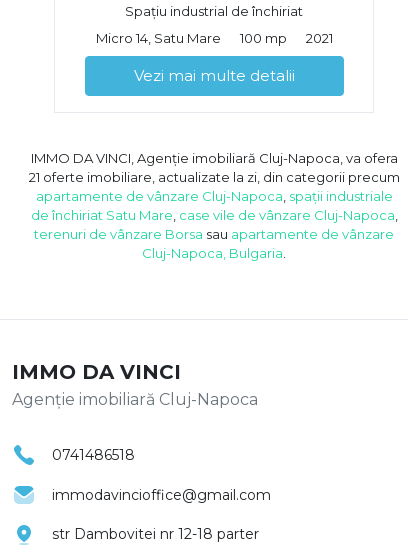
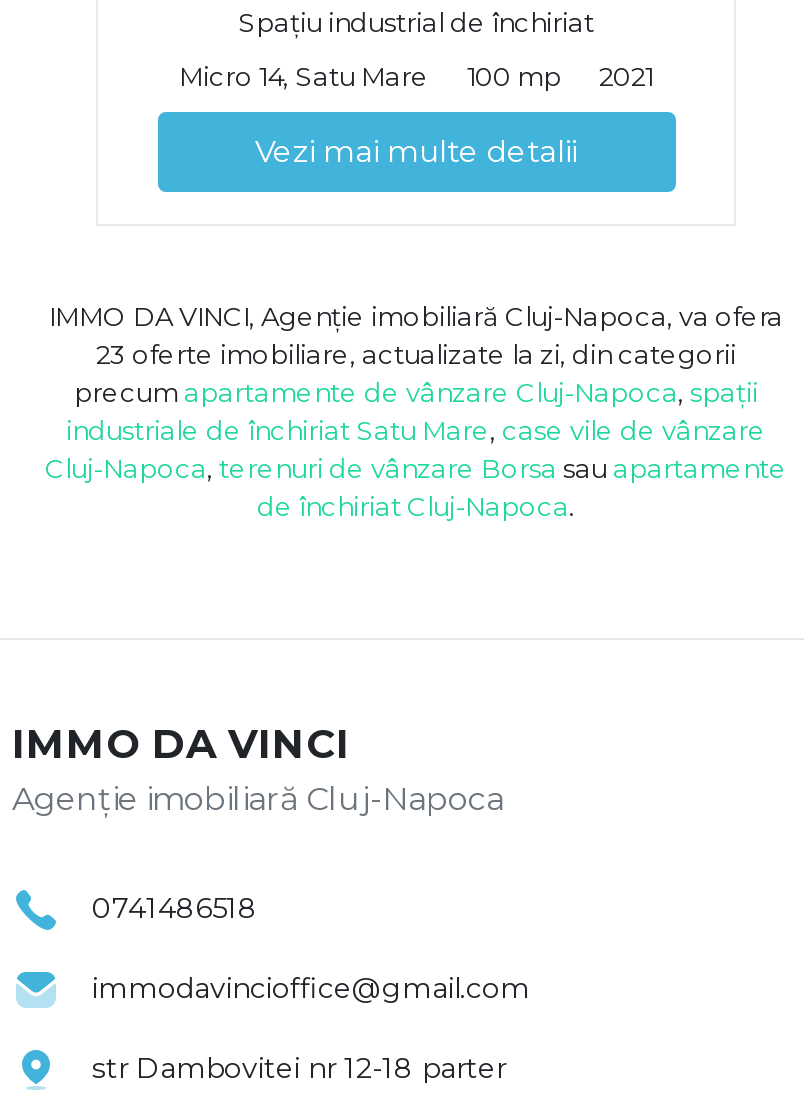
- 21 oferte imobiliare, actualizate la zi, din categorii precum
- apartamente de vânzare Cluj-Napoca, spații industriale
- de închiriat Satu Mare, case vile de vânzare Cluj-Napoca,
- terenuri de vânzare Borsa sau apartamente de vânzare
- Cluj-Napoca, Bulgaria.
+ 23 oferte imobiliare, actualizate la zi, din categorii
+ precum apartamente de vânzare Cluj-Napoca, spații
+ industriale de închiriat Satu Mare, case vile de vânzare
+ Cluj-Napoca, terenuri de vânzare Borsa sau apartamente
+ de închiriat Cluj-Napoca.
